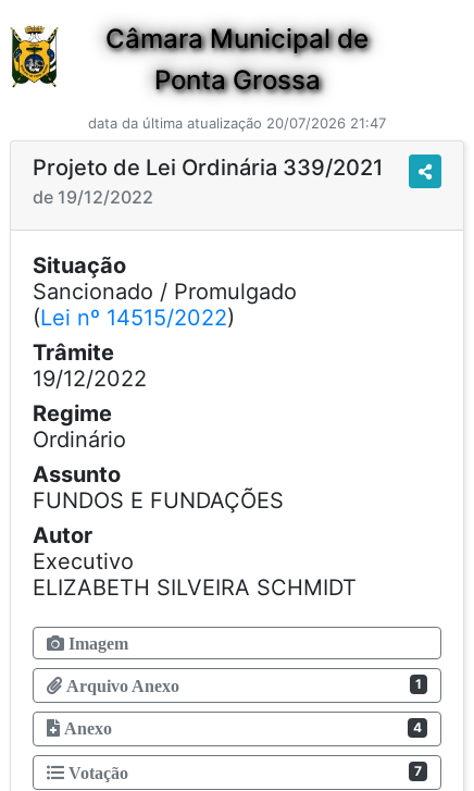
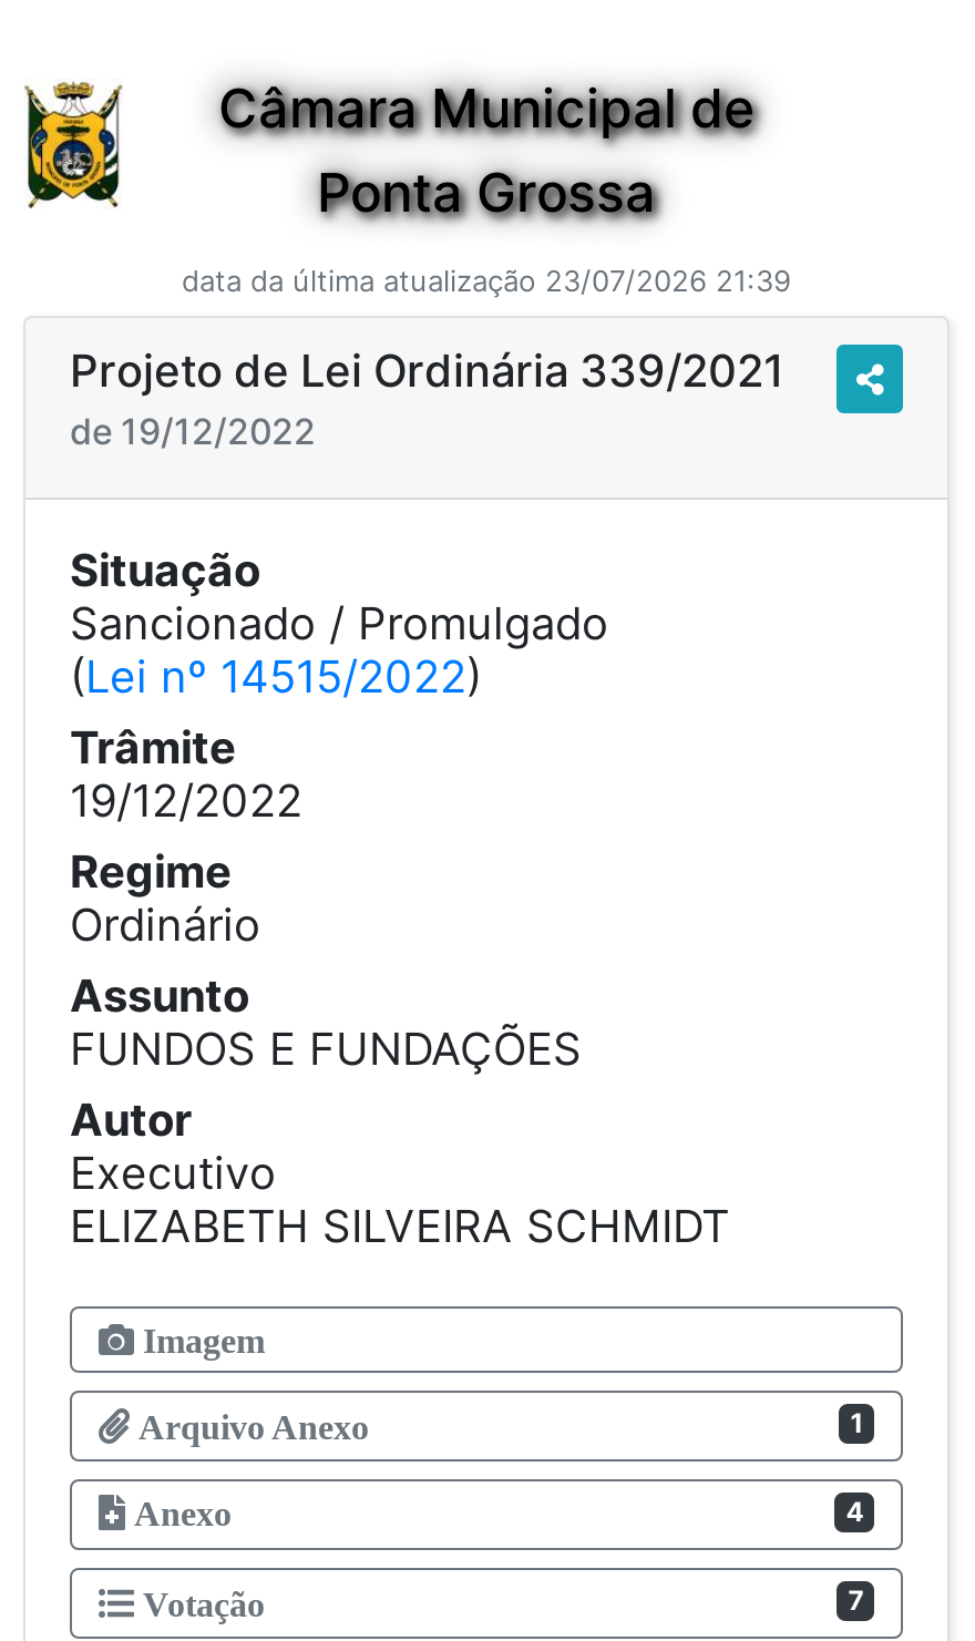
- data da última atualização 20/07/2026 21:47
+ data da última atualização 23/07/2026 21:39
